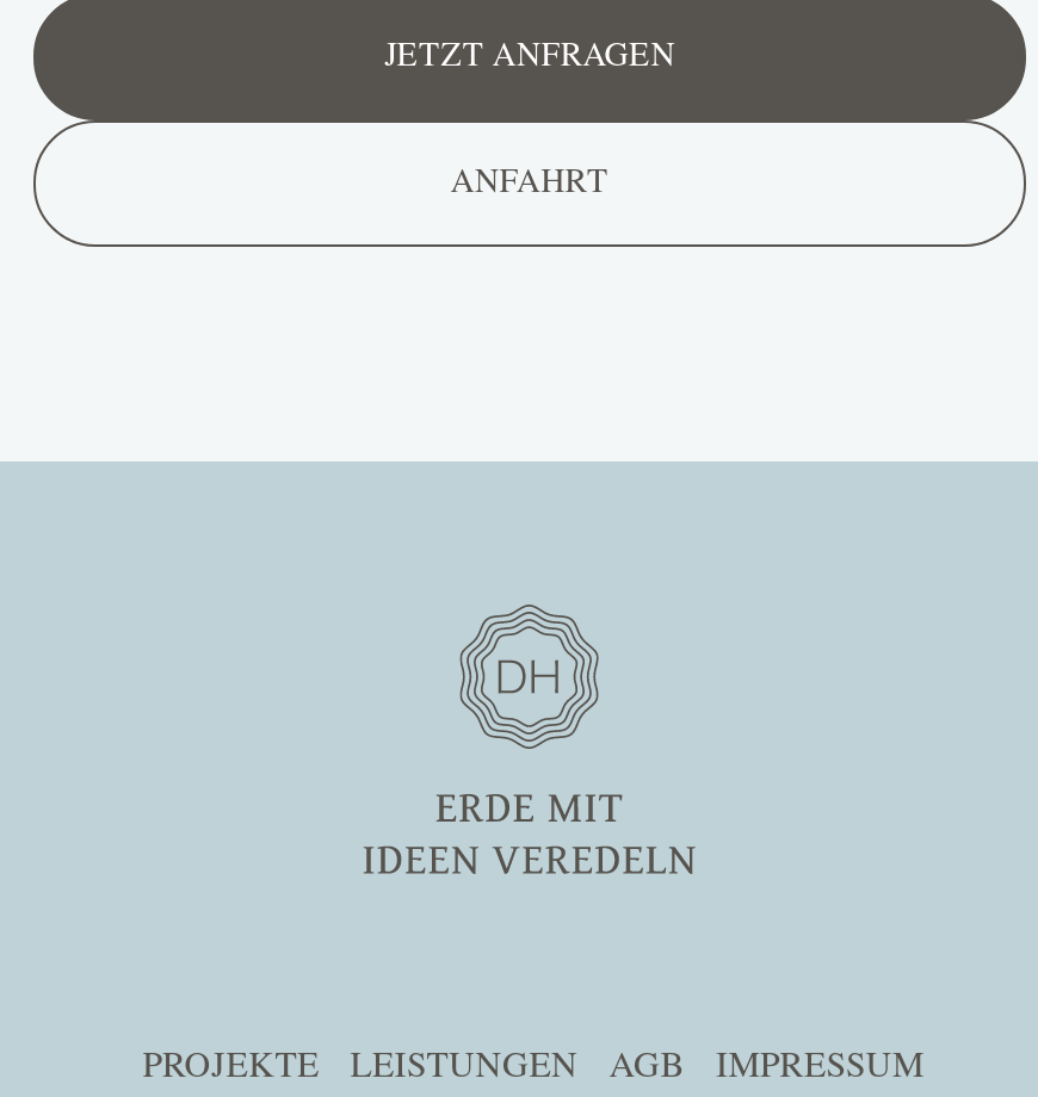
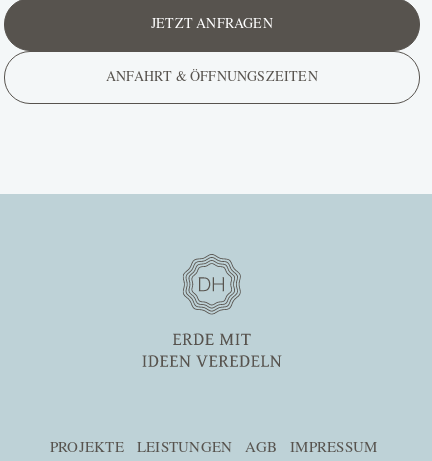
- ANFAHRT
+ ANFAHRT & ÖFFNUNGSZEITEN
